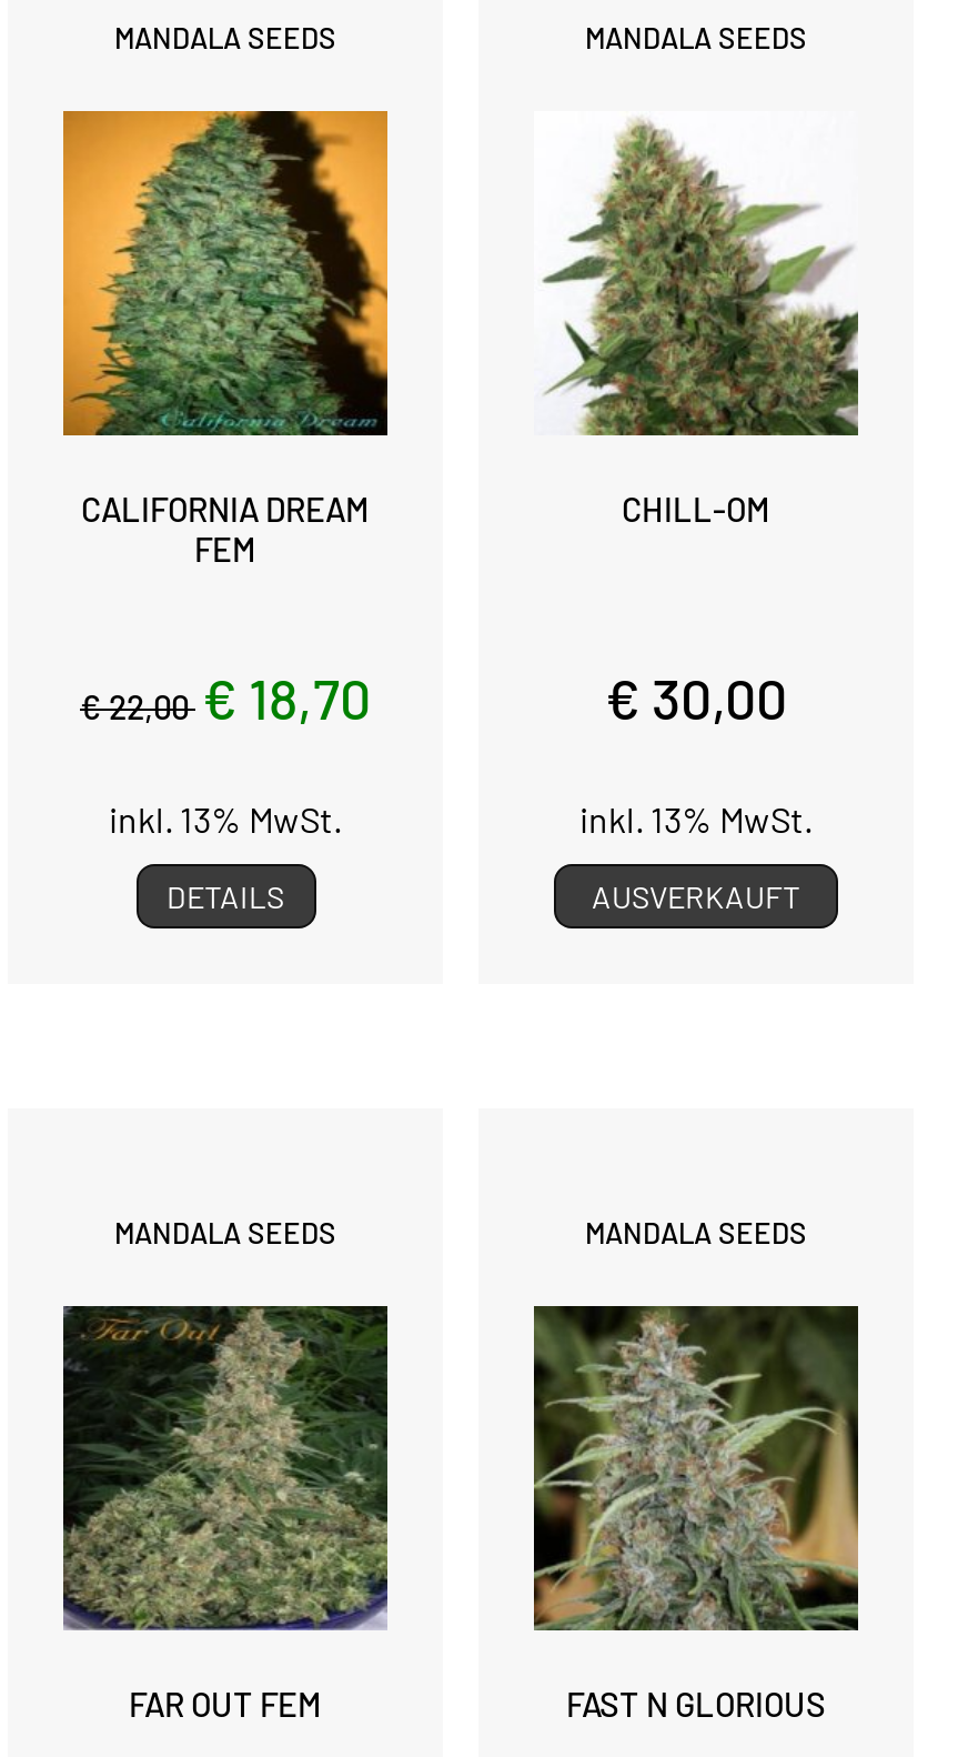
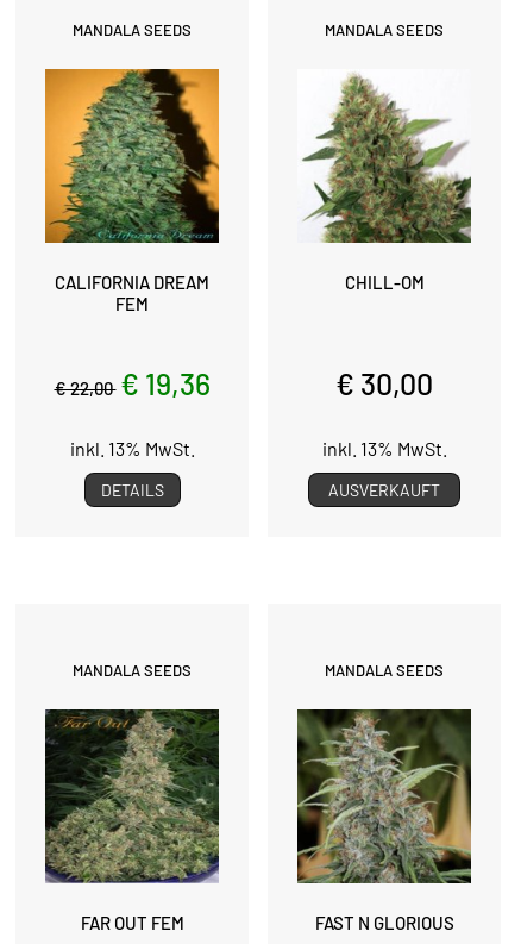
- € 22,00 € 18,70
+ € 22,00 € 19,36
